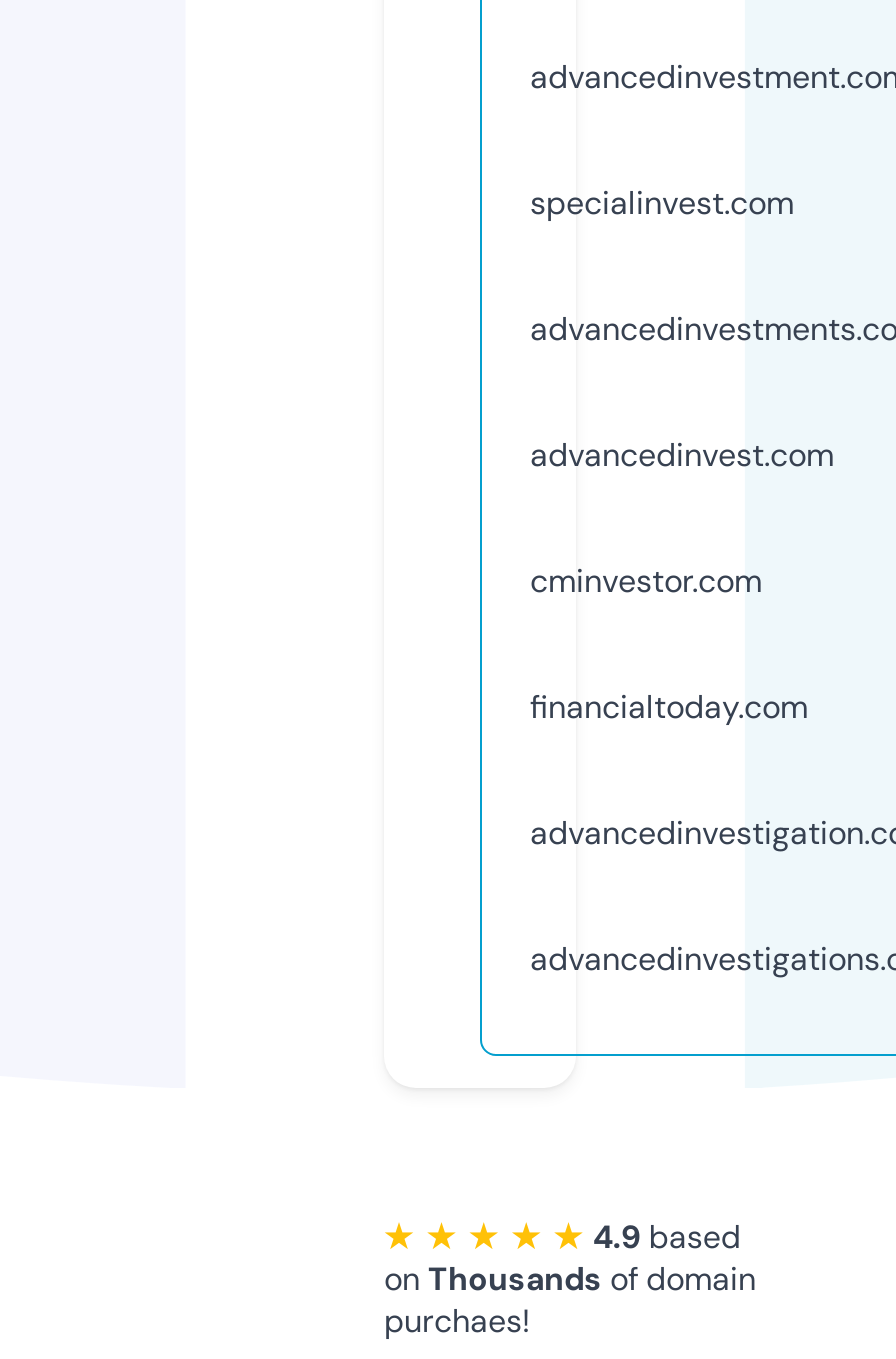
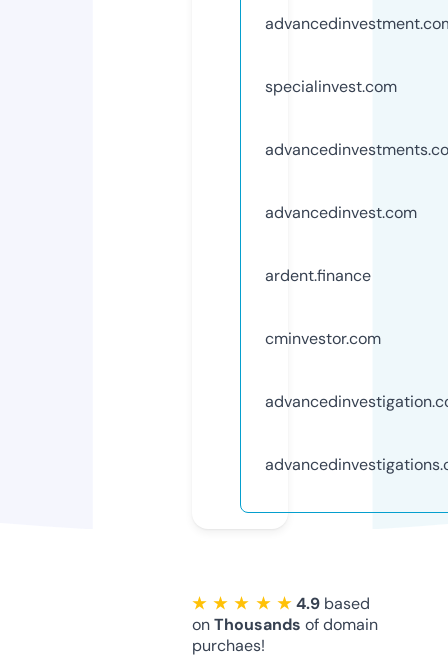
+ ardent.finance

moved down: cminvestor.com

- financialtoday.com
